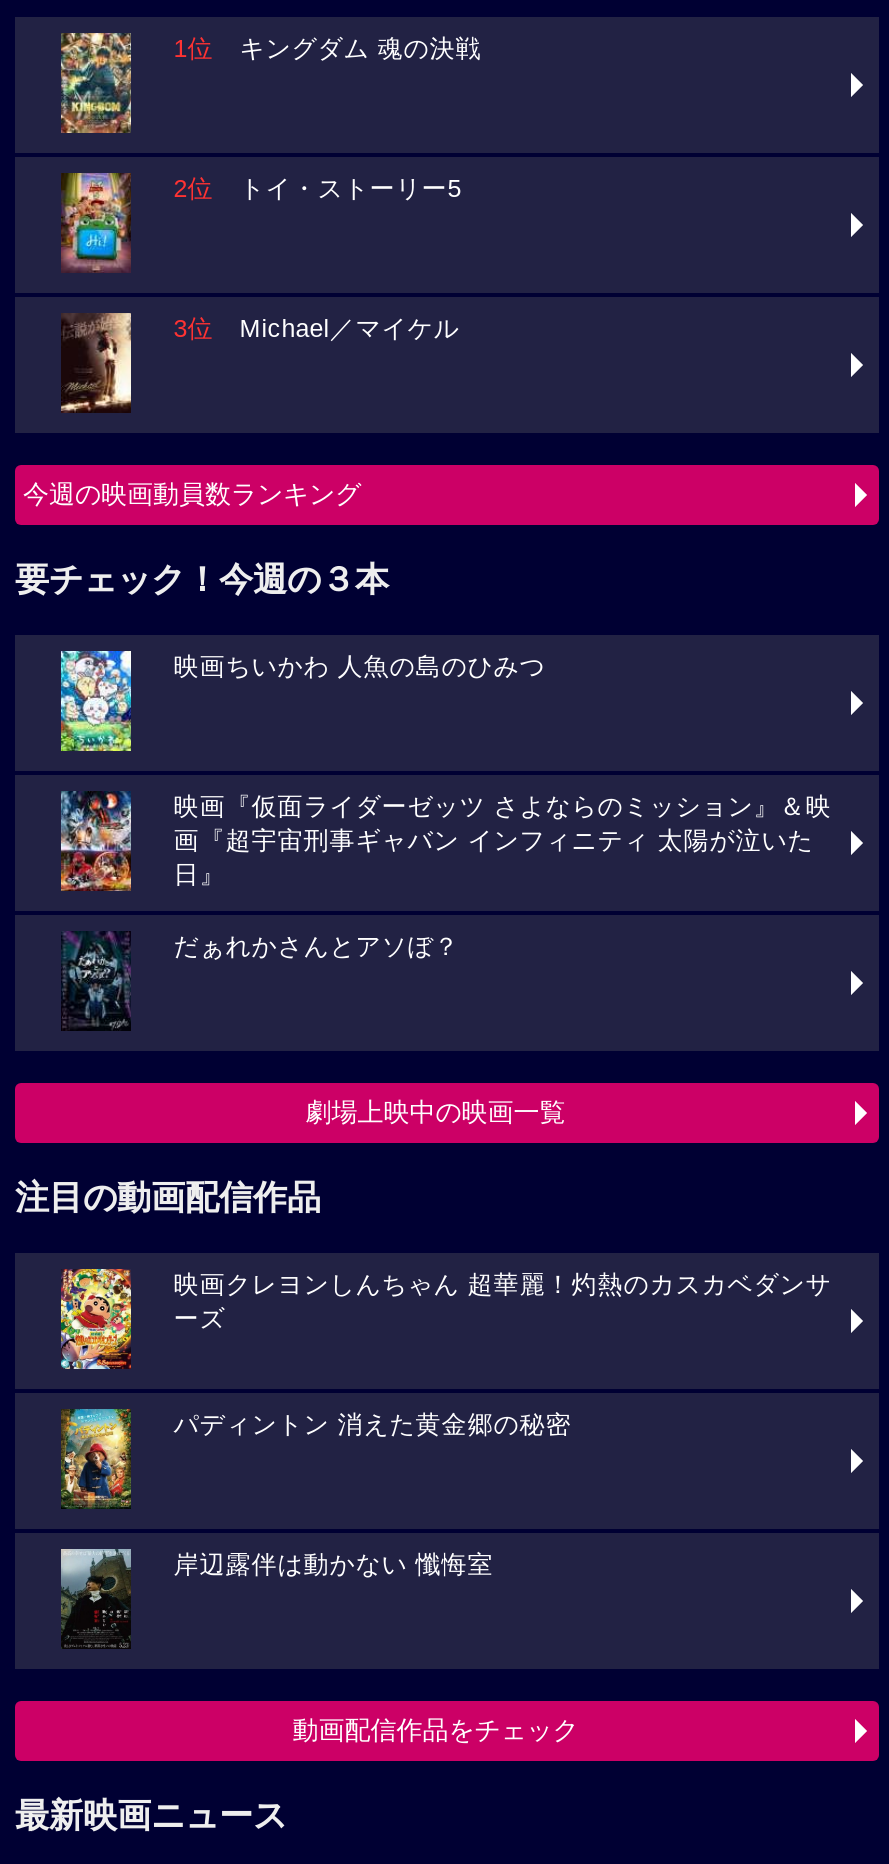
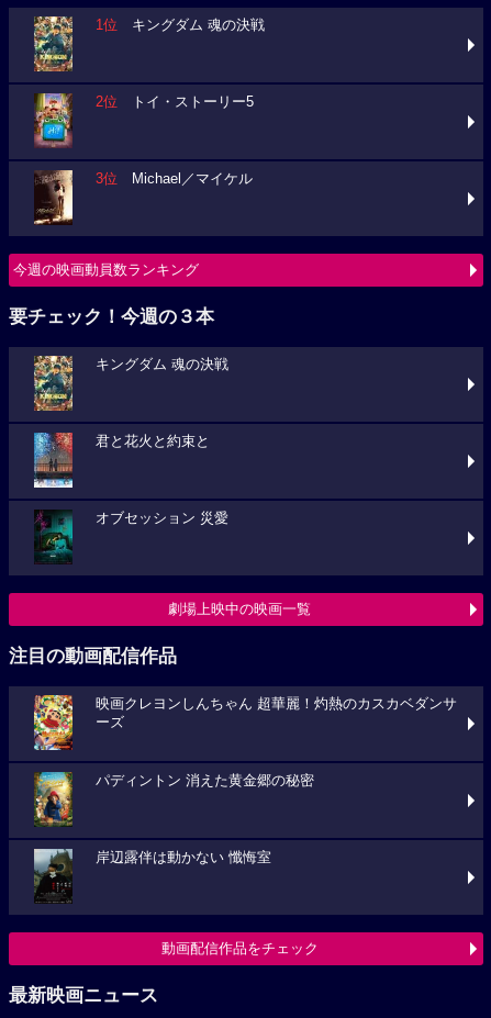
- [image]
- 映画ちいかわ 人魚の島のひみつ
+ [image]
+ キングダム 魂の決戦

- [image]
- 映画『仮面ライダーゼッツ さよならのミッション』＆映
- 画『超宇宙刑事ギャバン インフィニティ 太陽が泣いた
- 日』
+ [image]
+ 君と花火と約束と

- [image]
- だぁれかさんとアソぼ？
+ [image]
+ オブセッション 災愛
